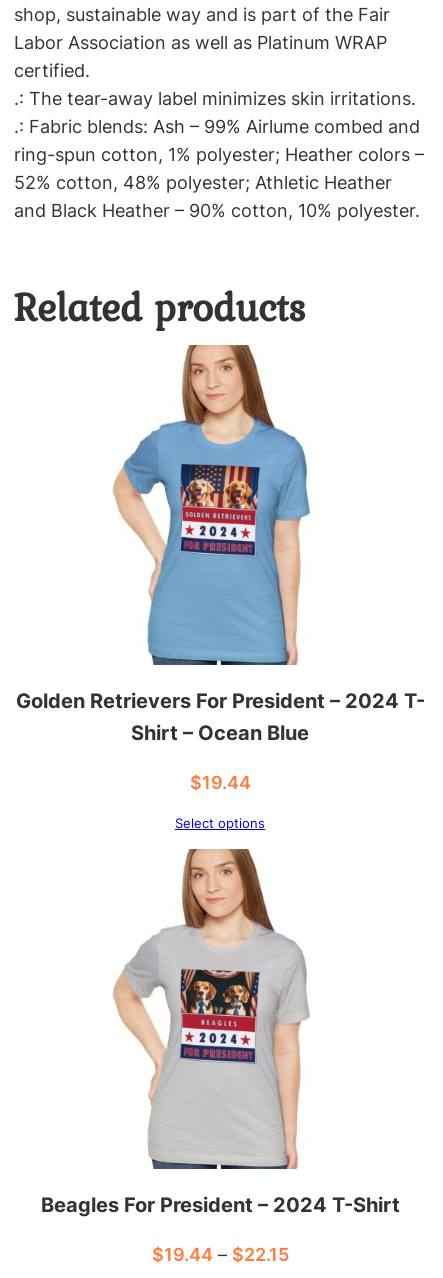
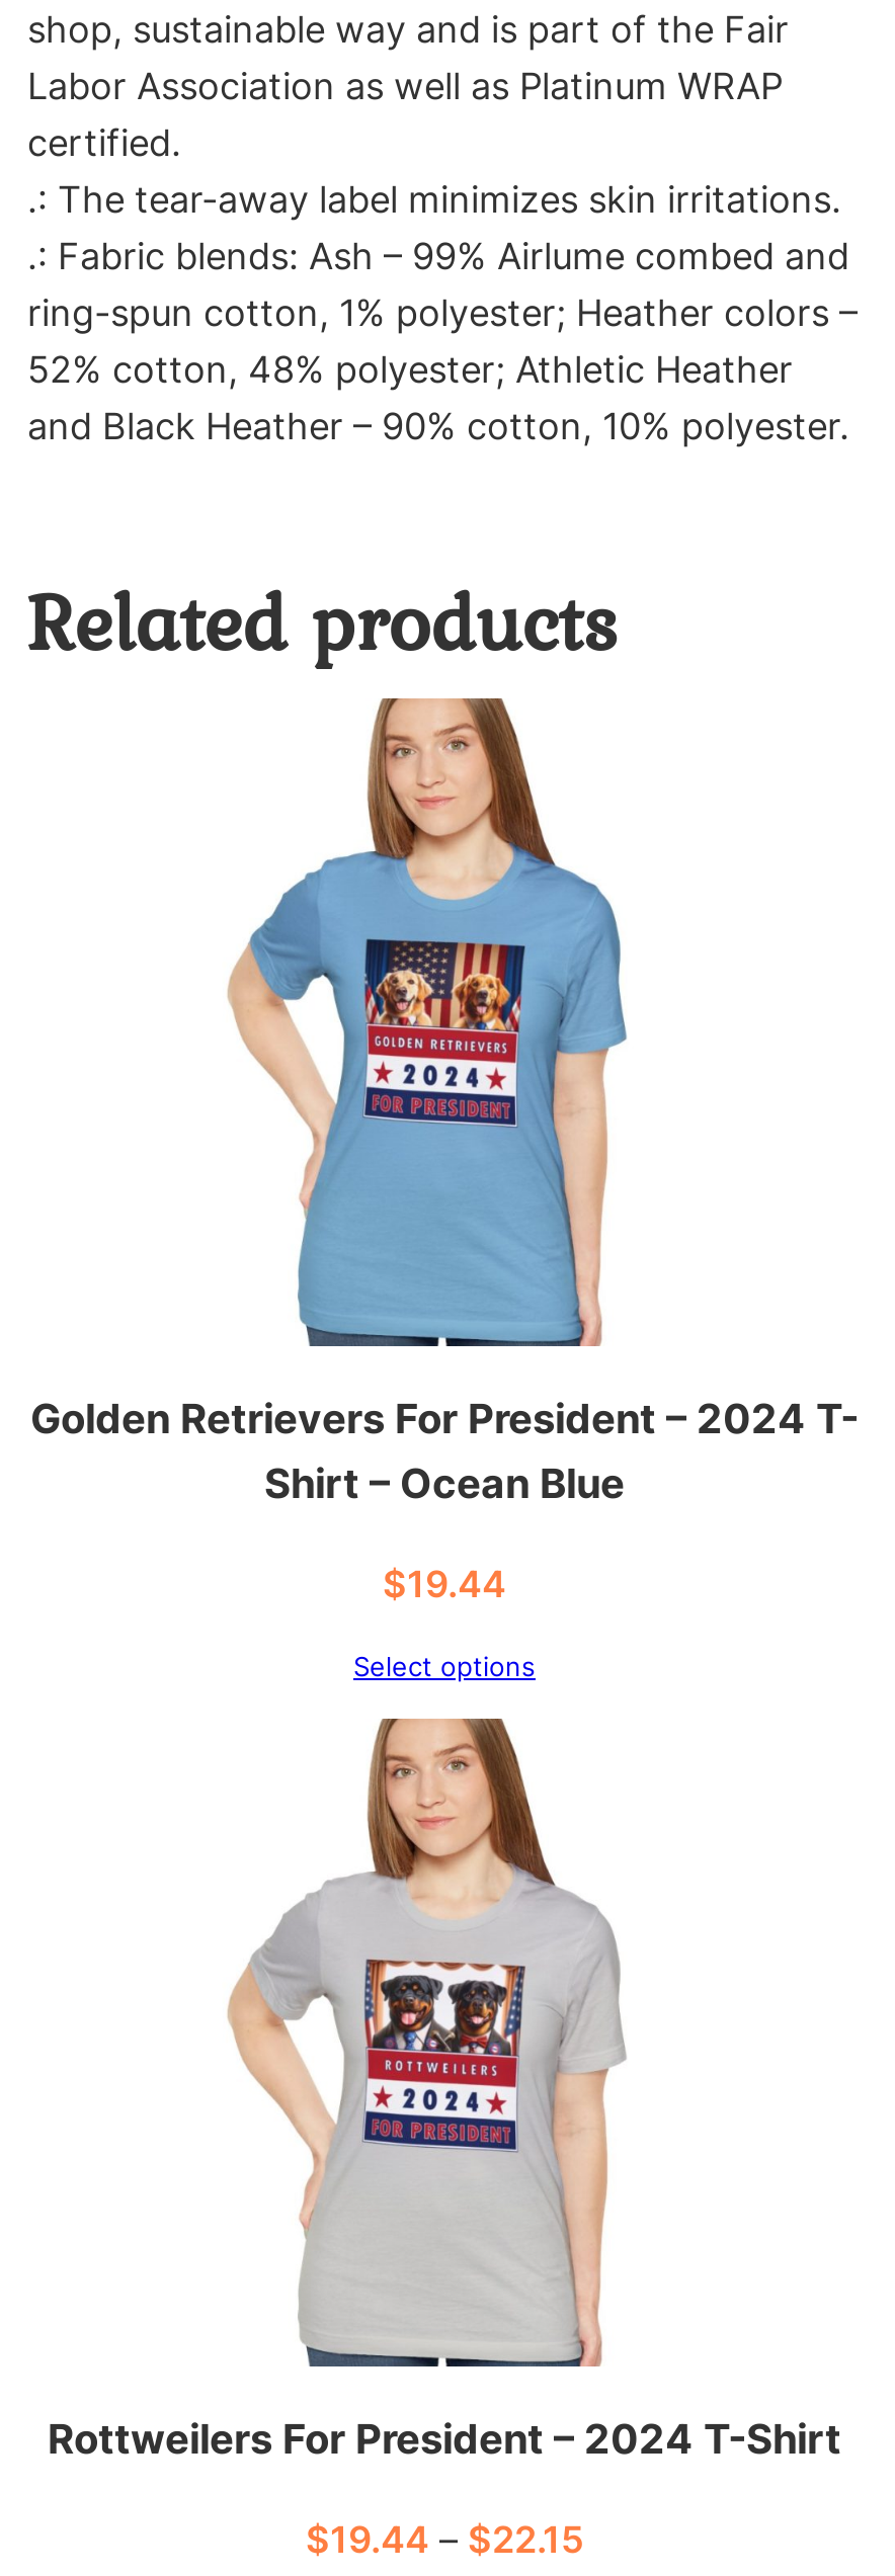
- [image]
+ [image]

- Beagles For President – 2024 T-Shirt
+ Rottweilers For President – 2024 T-Shirt
